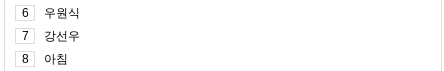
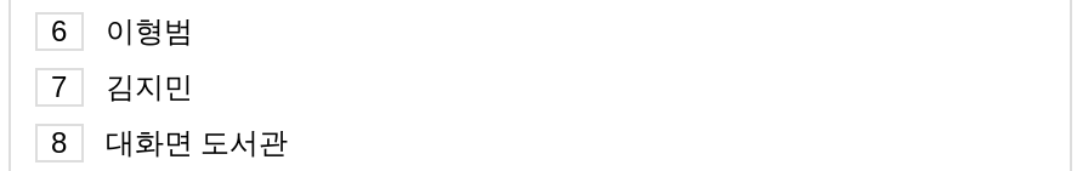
- 우원식
+ 이형범

- 강선우
+ 김지민

- 아침
+ 대화면 도서관
